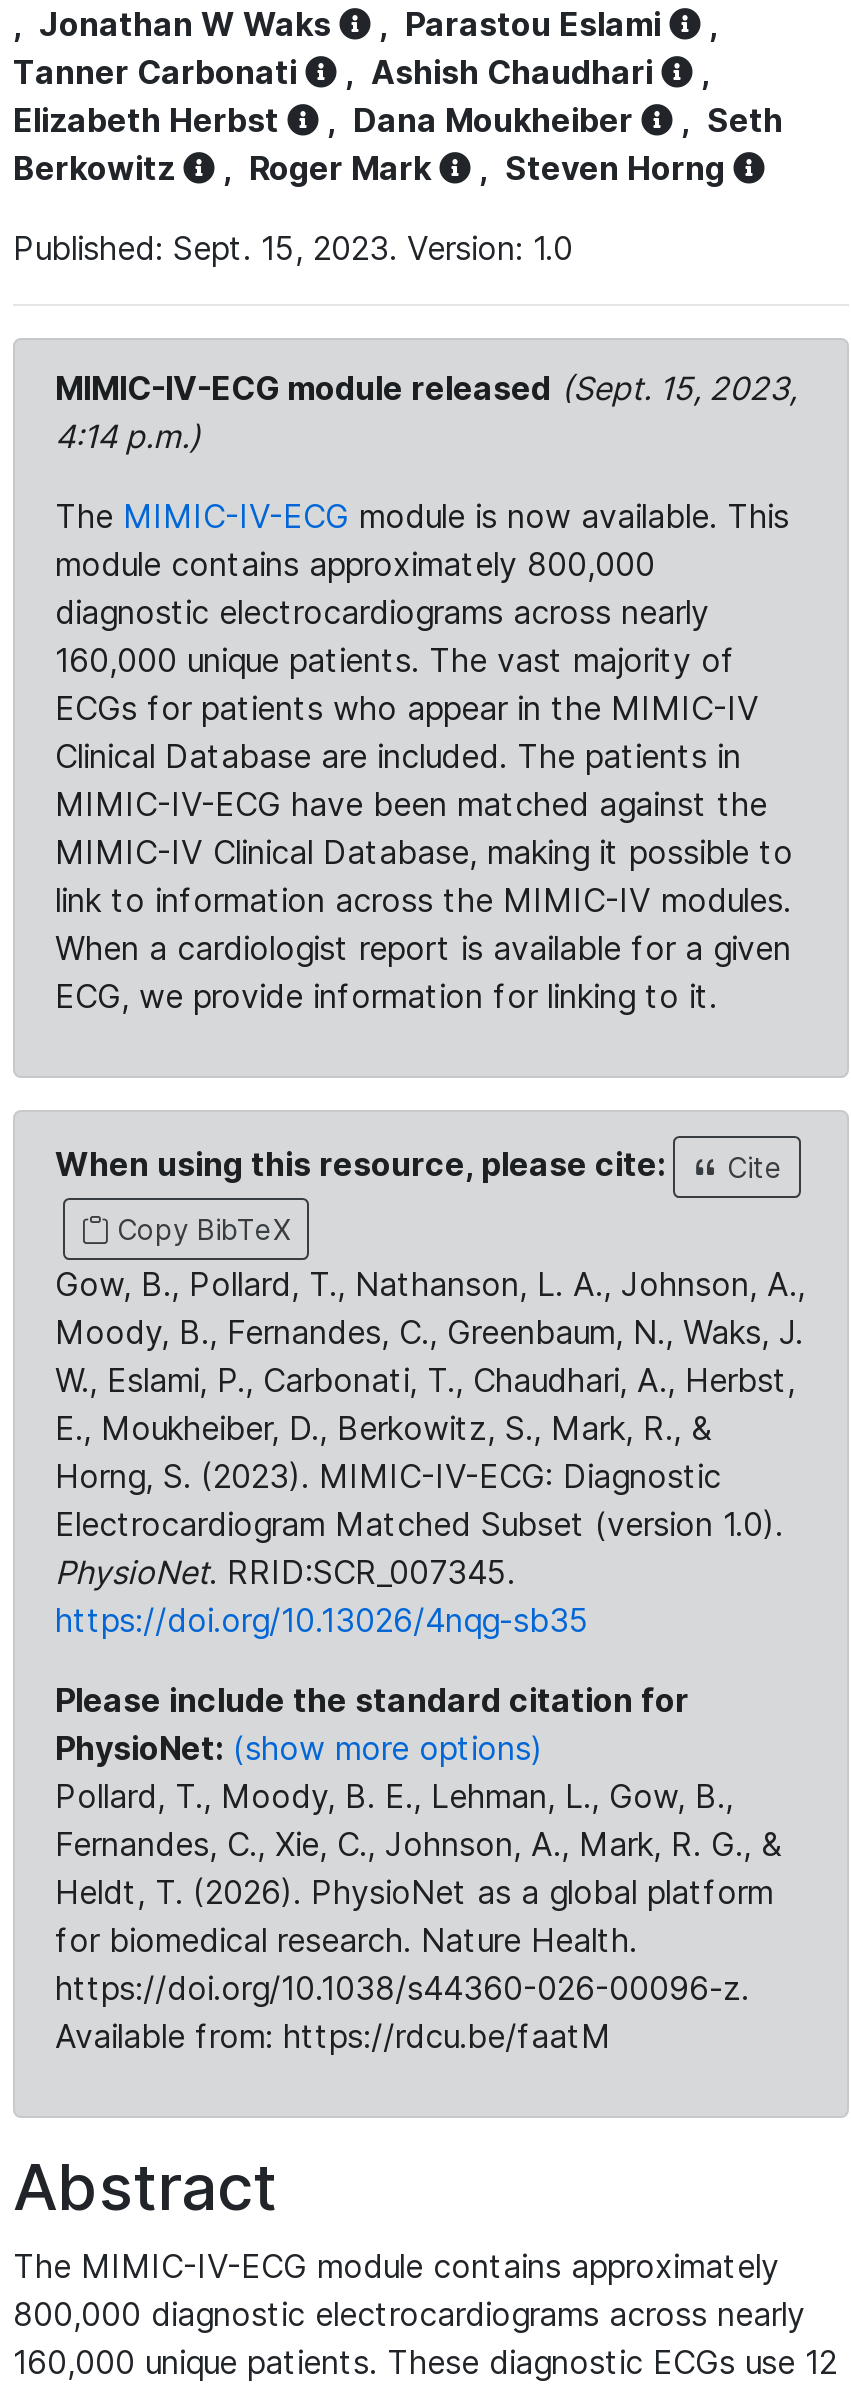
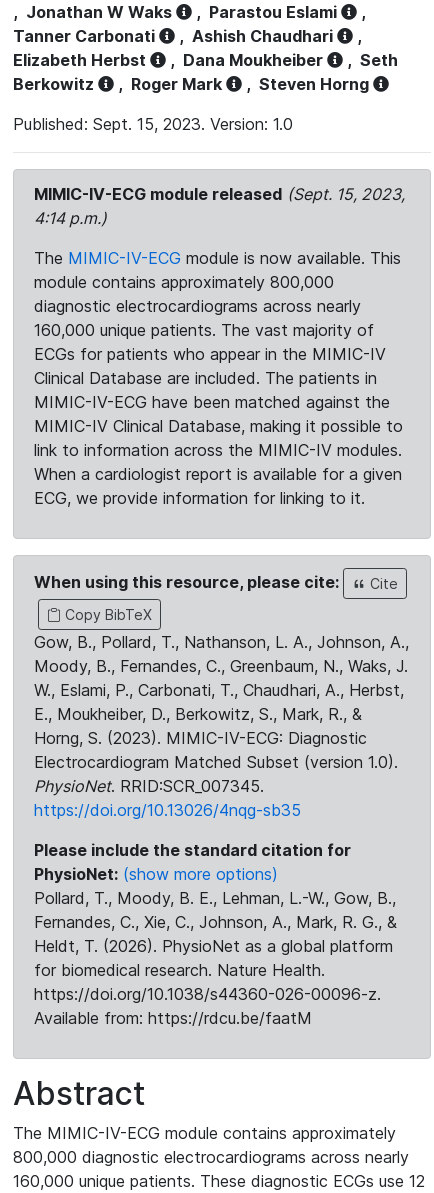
- Pollard, T., Moody, B. E., Lehman, L., Gow, B.,
+ Pollard, T., Moody, B. E., Lehman, L.-W., Gow, B.,
